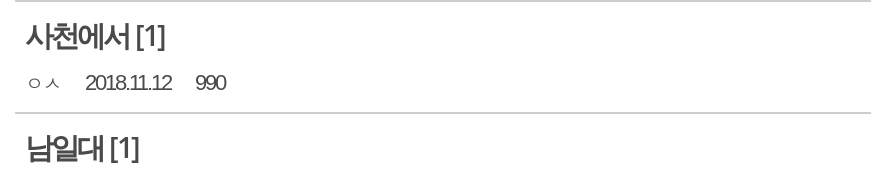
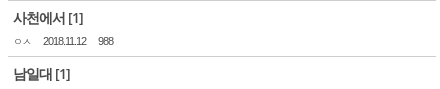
- 990
+ 988
